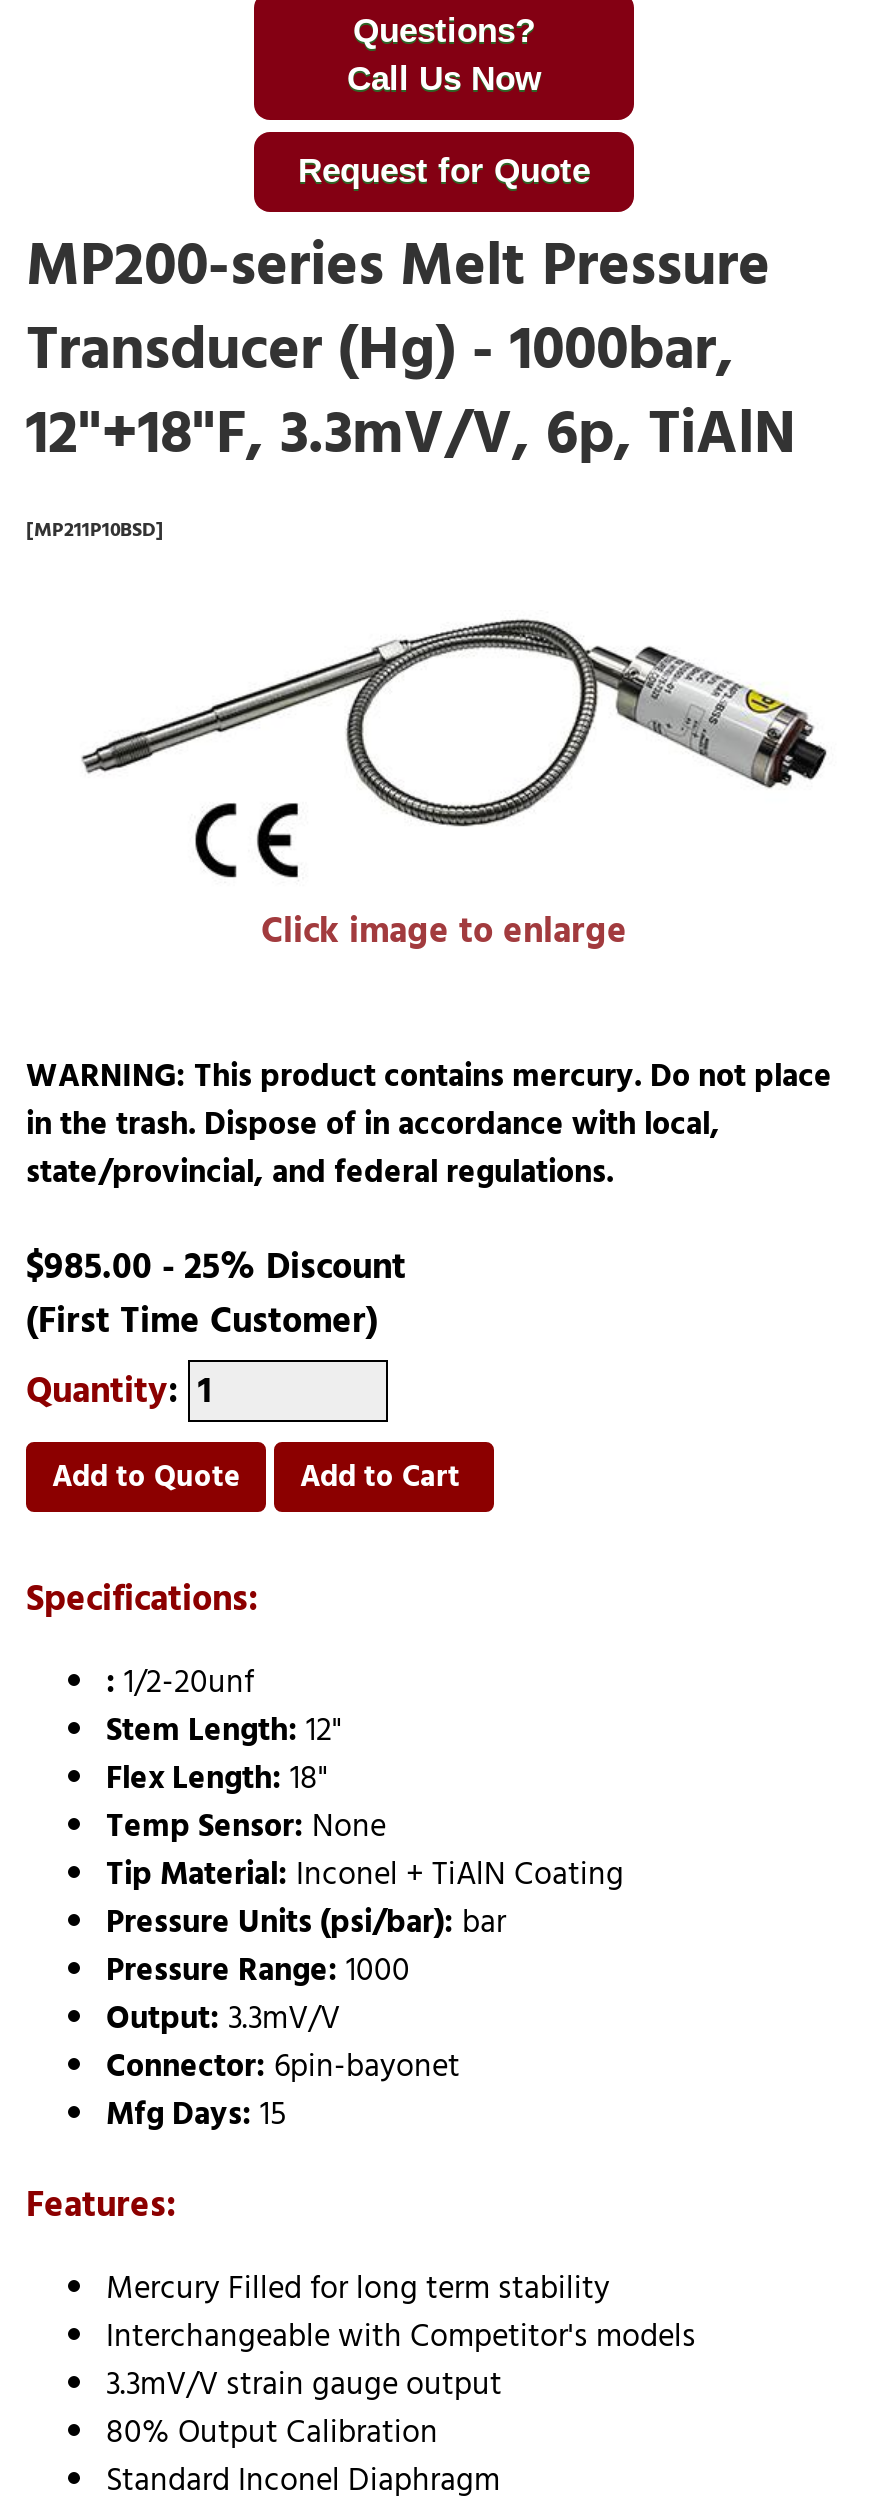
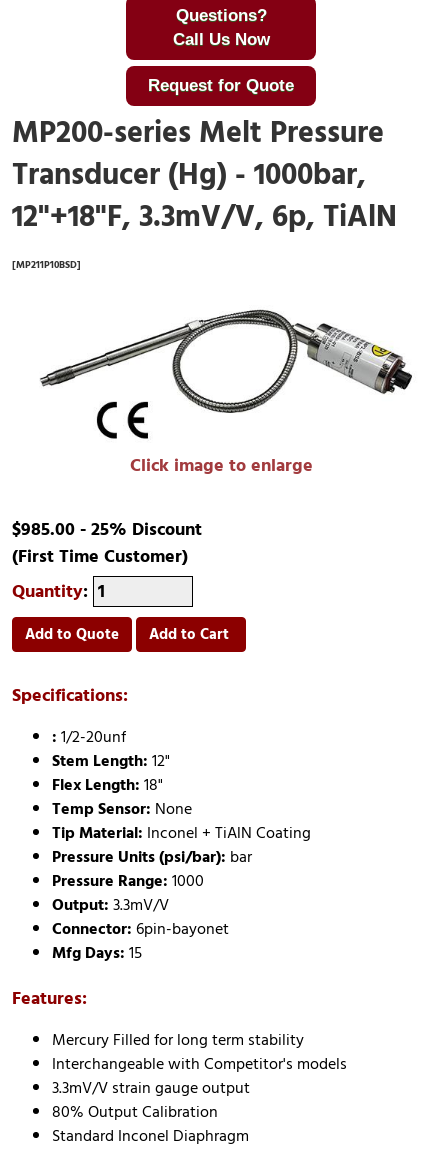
- WARNING: This product contains mercury. Do not place
- in the trash. Dispose of in accordance with local,
- state/provincial, and federal regulations.
